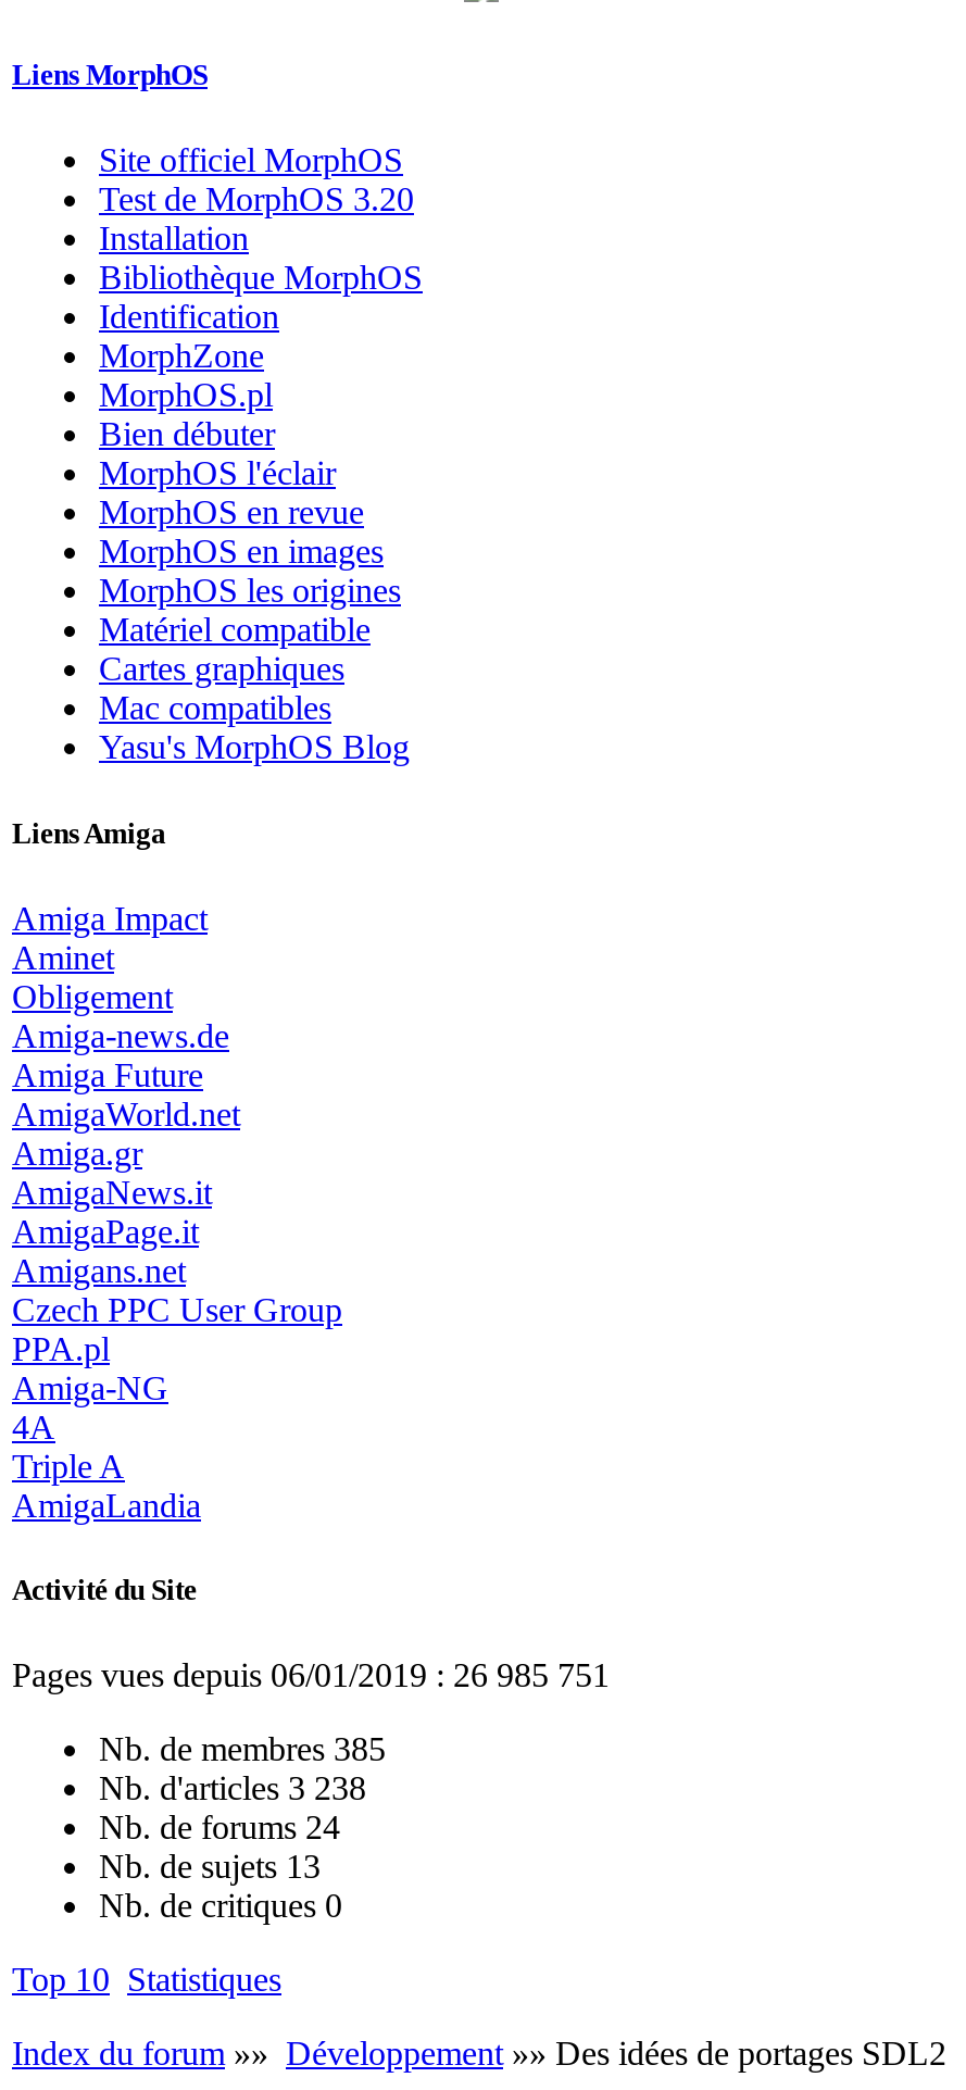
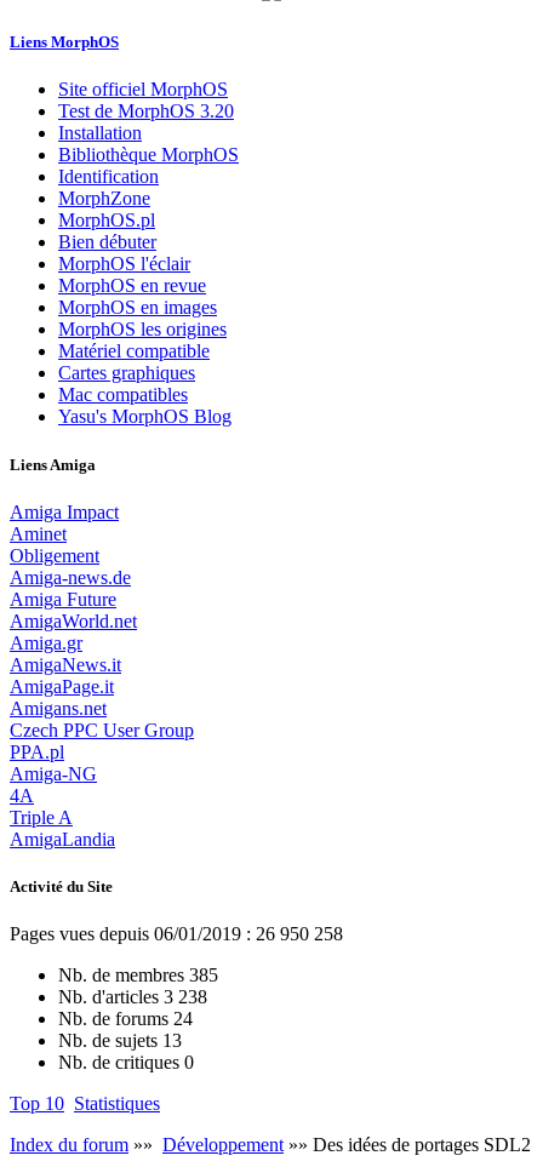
- Pages vues depuis 06/01/2019 : 26 985 751
+ Pages vues depuis 06/01/2019 : 26 950 258
